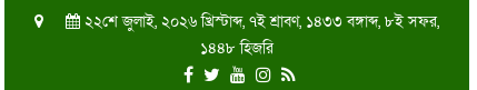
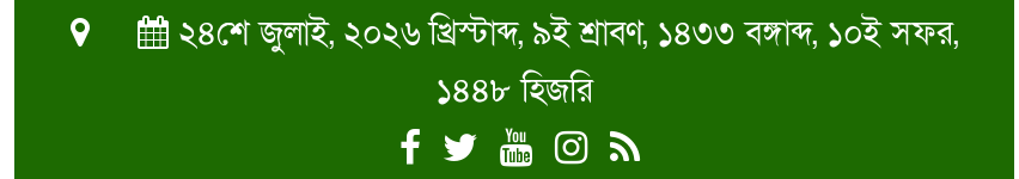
- ২২শে জুলাই, ২০২৬ খ্রিস্টাব্দ, ৭ই শ্রাবণ, ১৪৩৩ বঙ্গাব্দ, ৮ই সফর,
+ ২৪শে জুলাই, ২০২৬ খ্রিস্টাব্দ, ৯ই শ্রাবণ, ১৪৩৩ বঙ্গাব্দ, ১০ই সফর,
